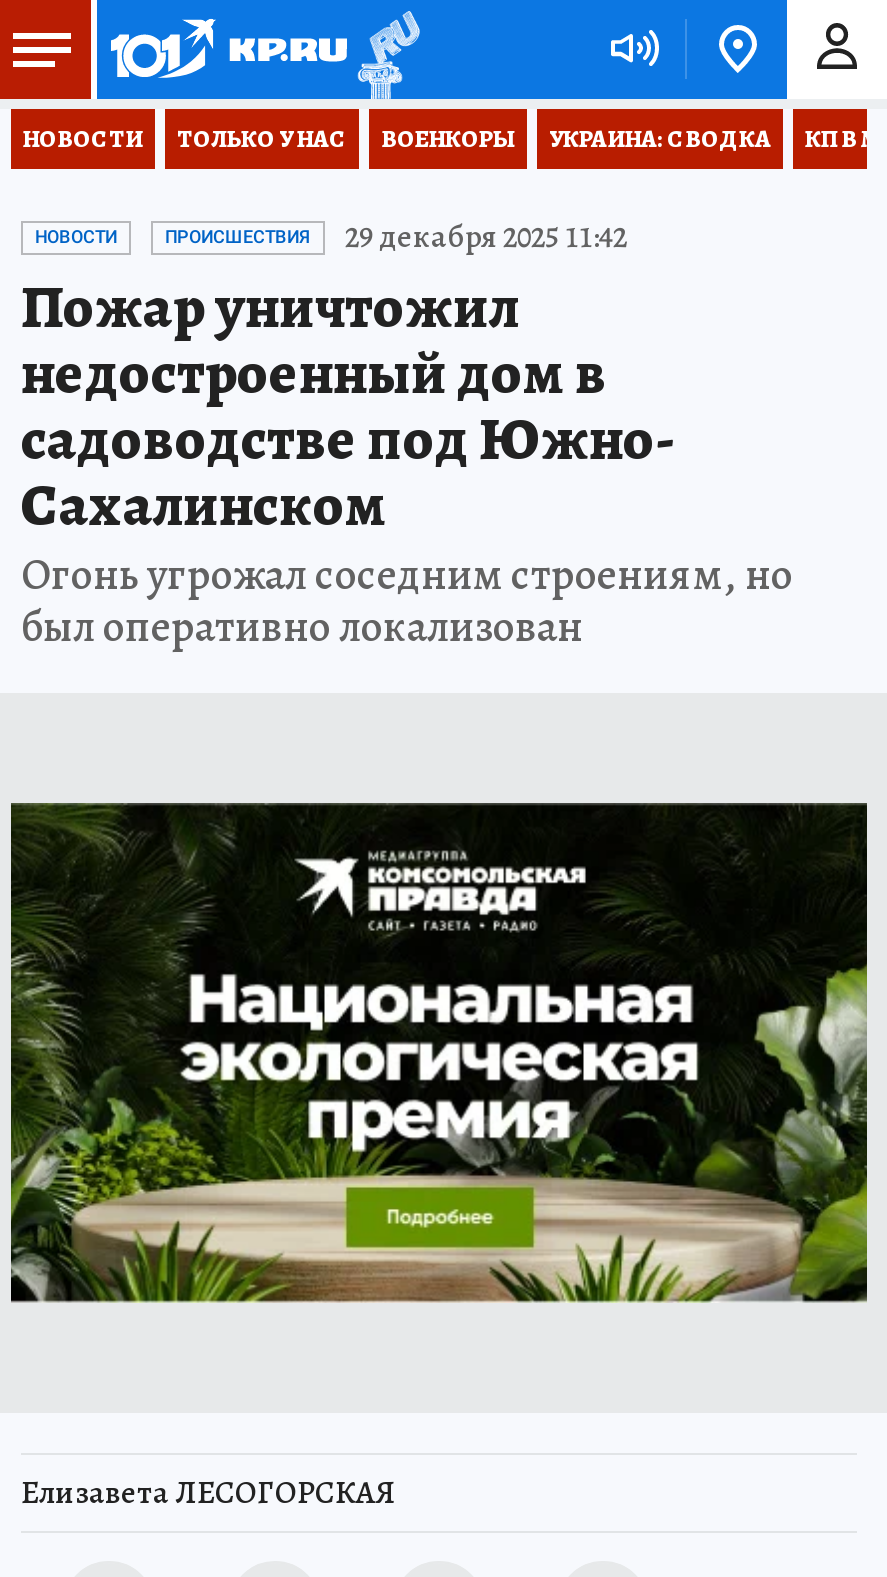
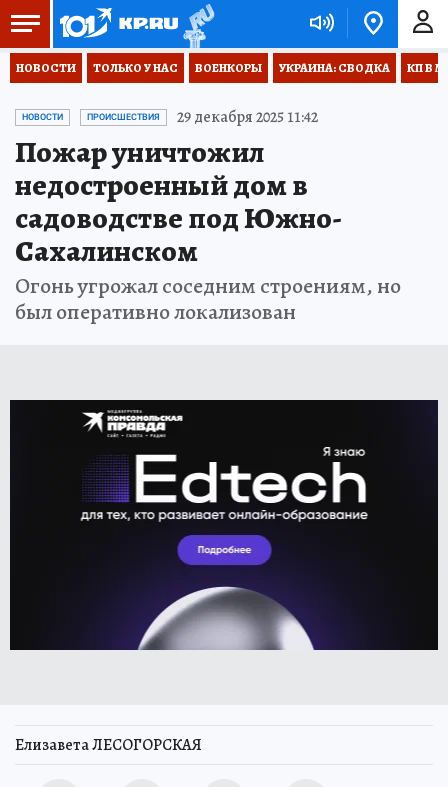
- [image]
+ [image]
